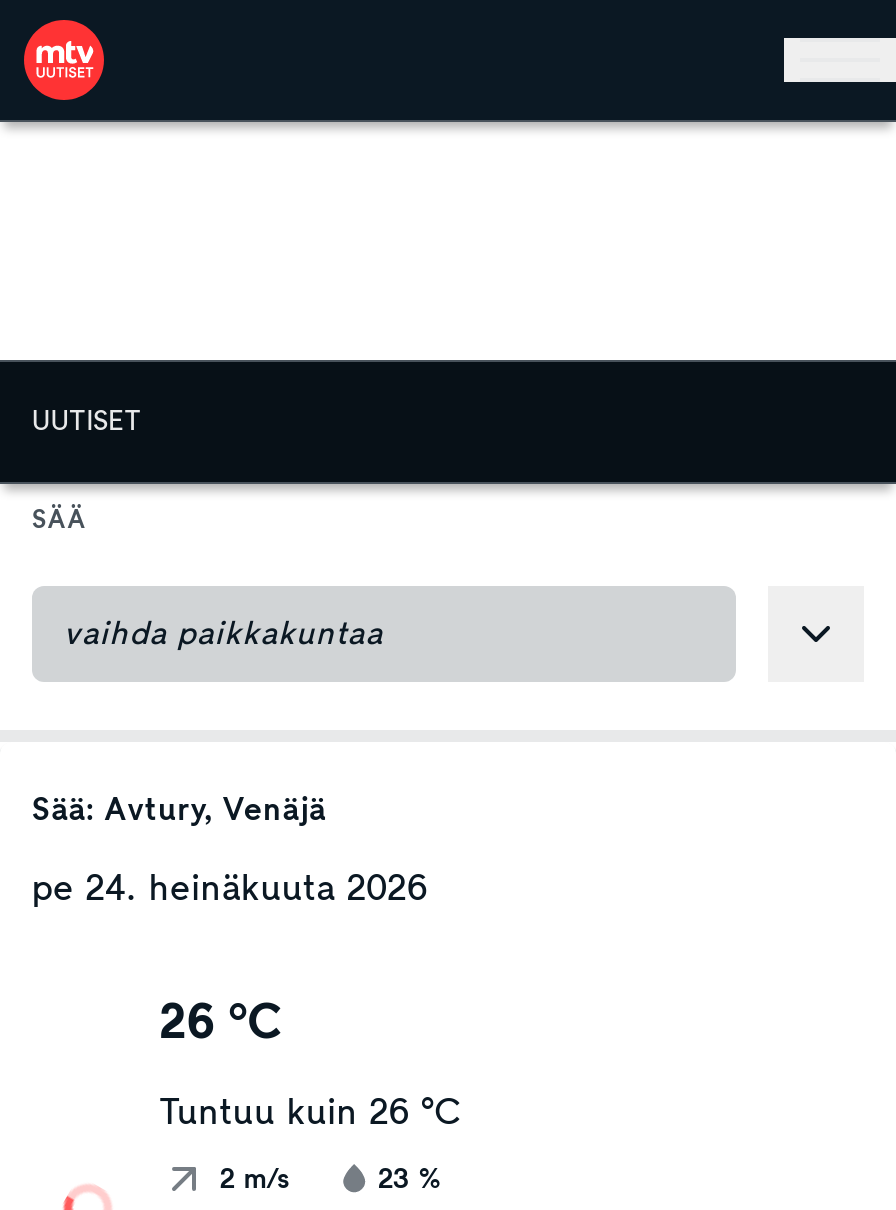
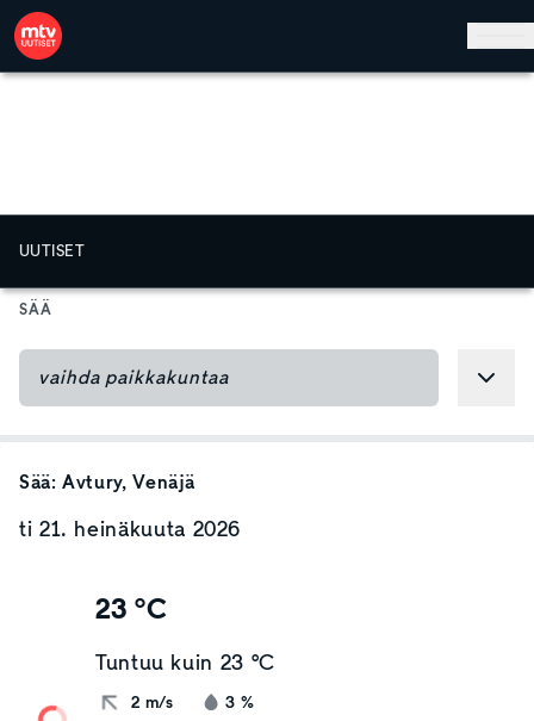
- pe 24. heinäkuuta 2026
+ ti 21. heinäkuuta 2026

- 26 °C
+ 23 °C

- Tuntuu kuin 26 °C
+ Tuntuu kuin 23 °C

- 23%
+ 3%
